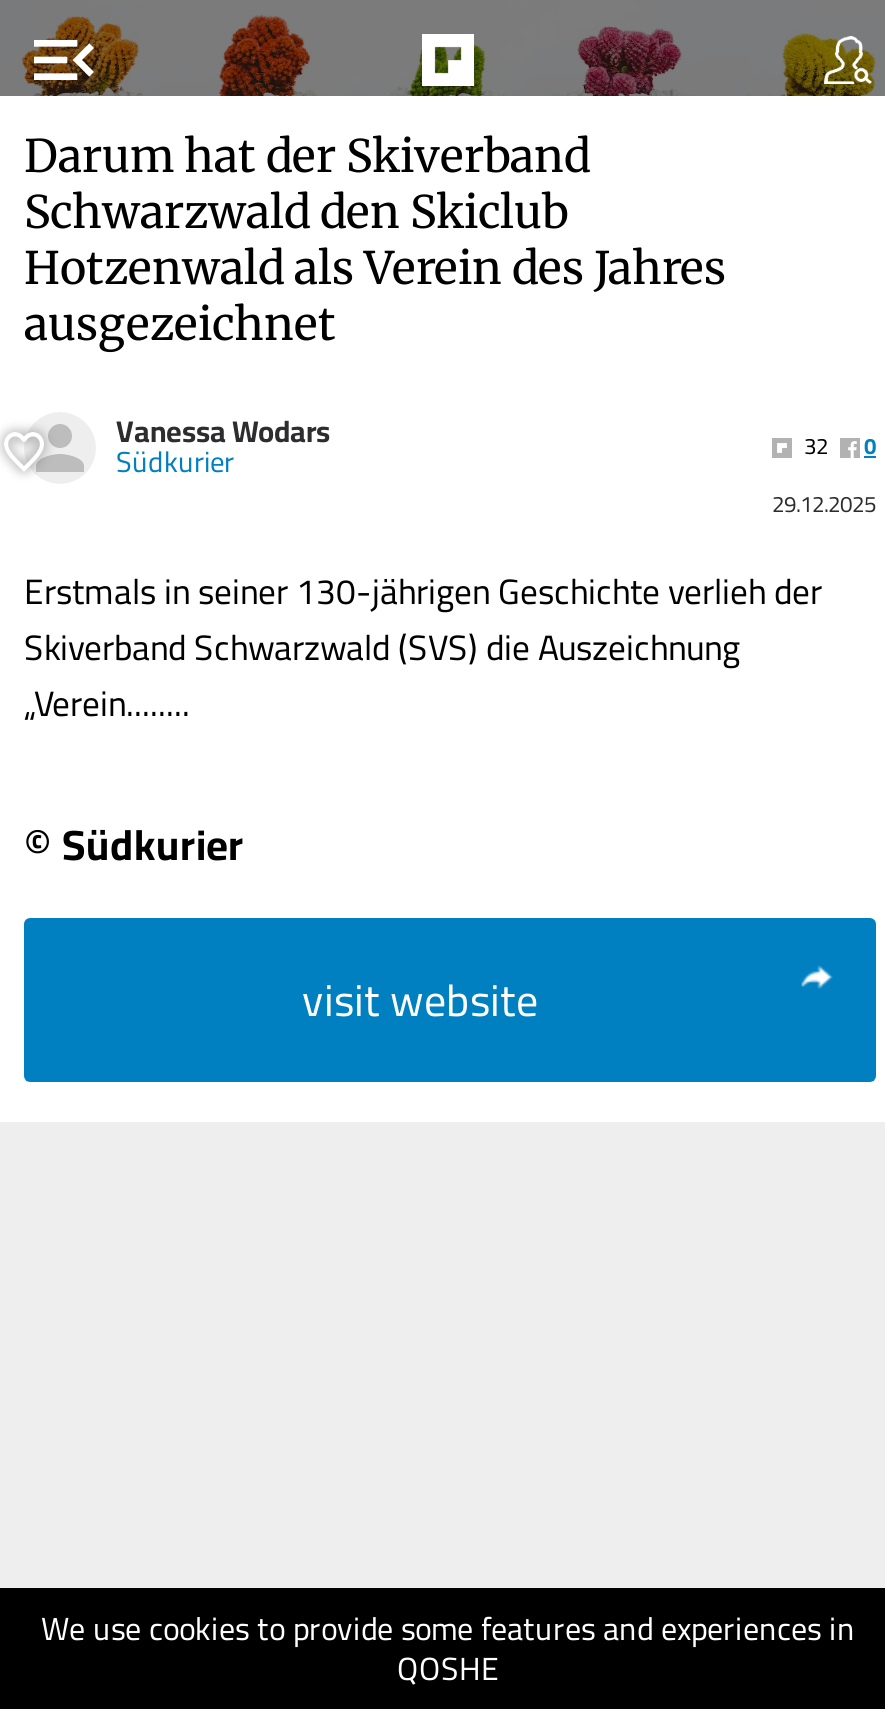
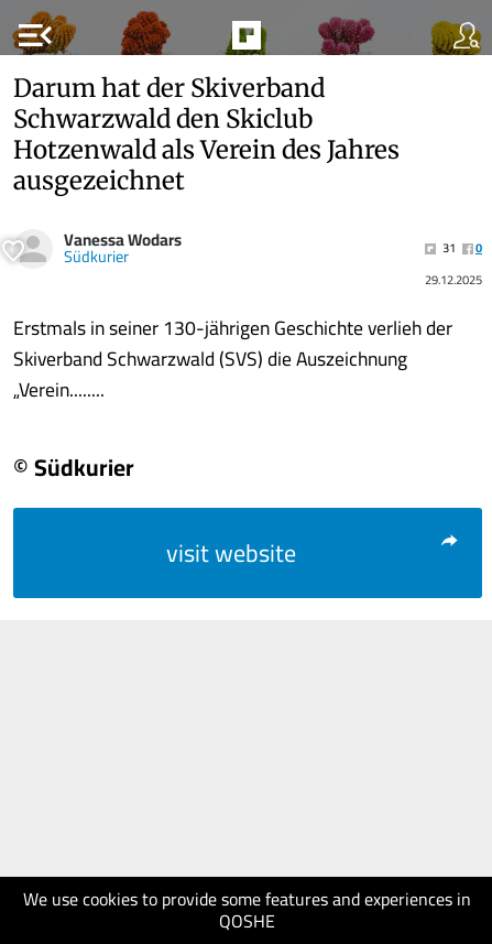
- 32 0
+ 31 0
